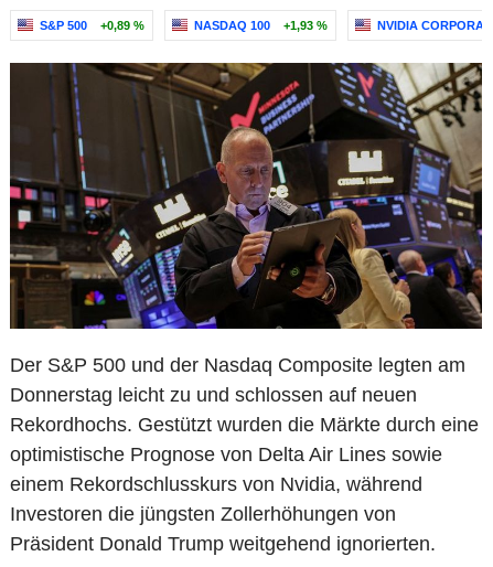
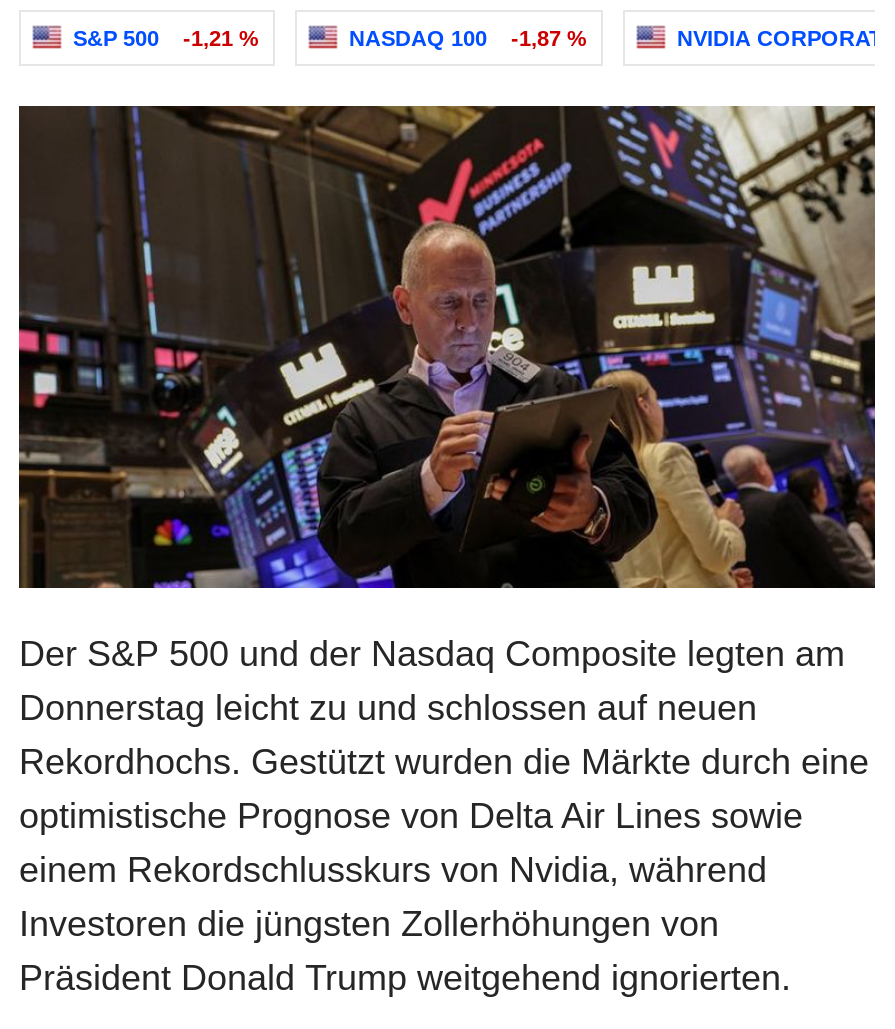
- S&P 500 +0,89 %
+ S&P 500 -1,21 %

- NASDAQ 100 +1,93 %
+ NASDAQ 100 -1,87 %
